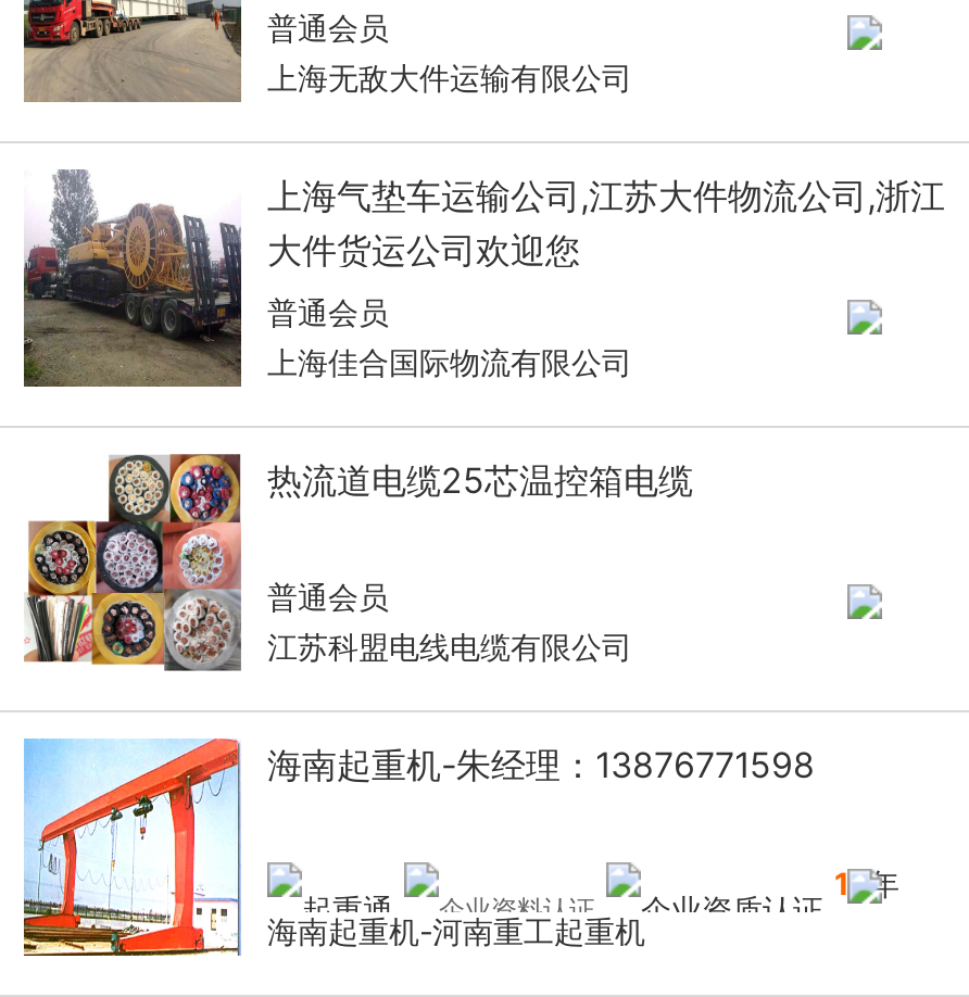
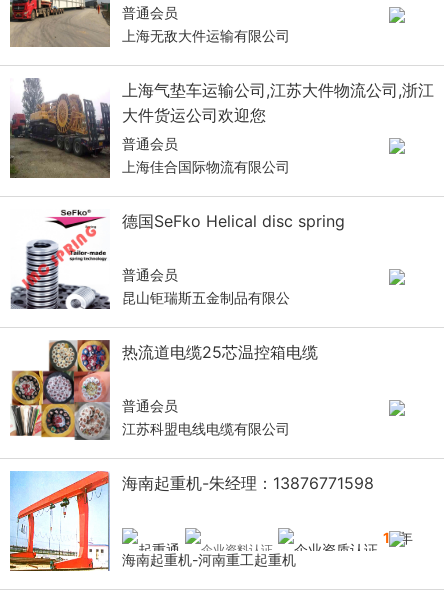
+ [image]
+ 德国SeFko Helical disc spring
+ 普通会员
+ 昆山钜瑞斯五金制品有限公
